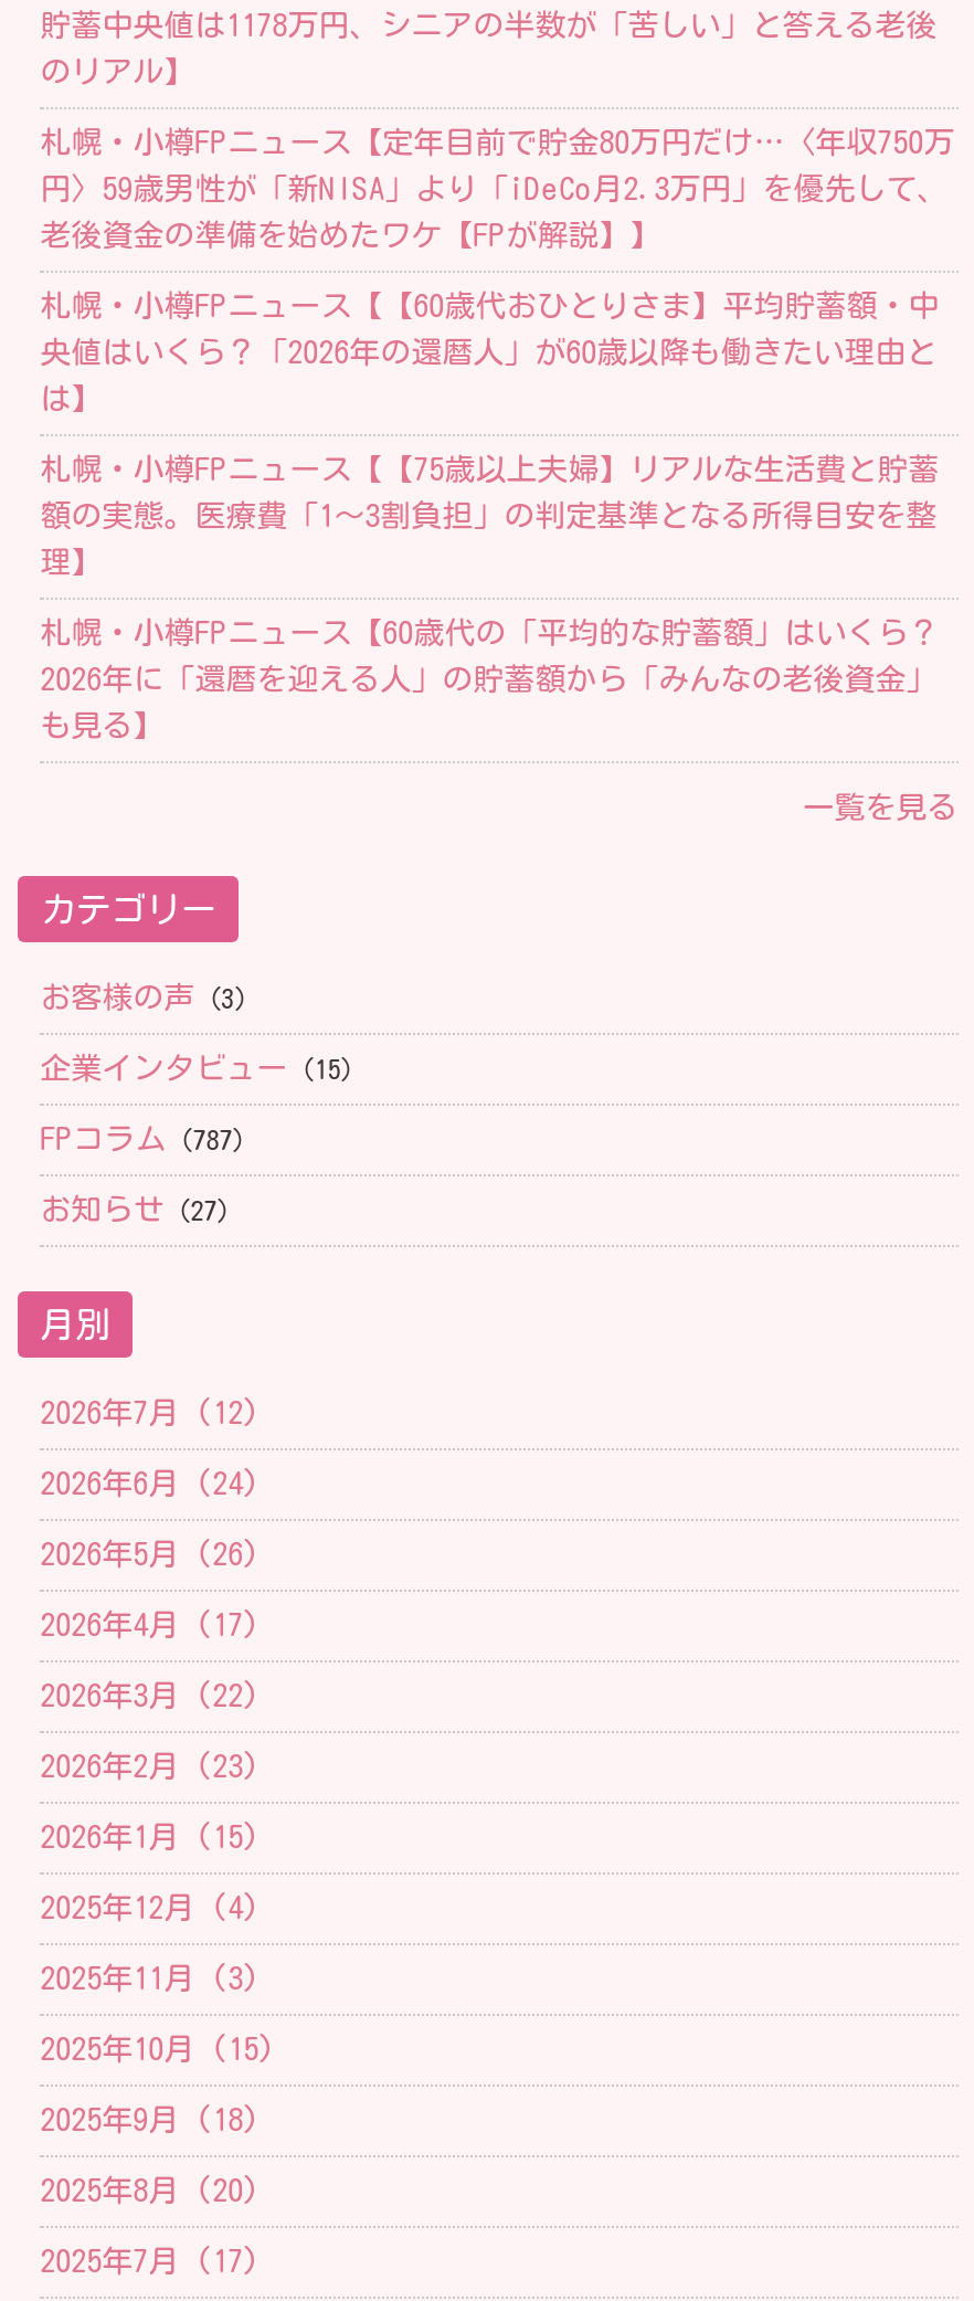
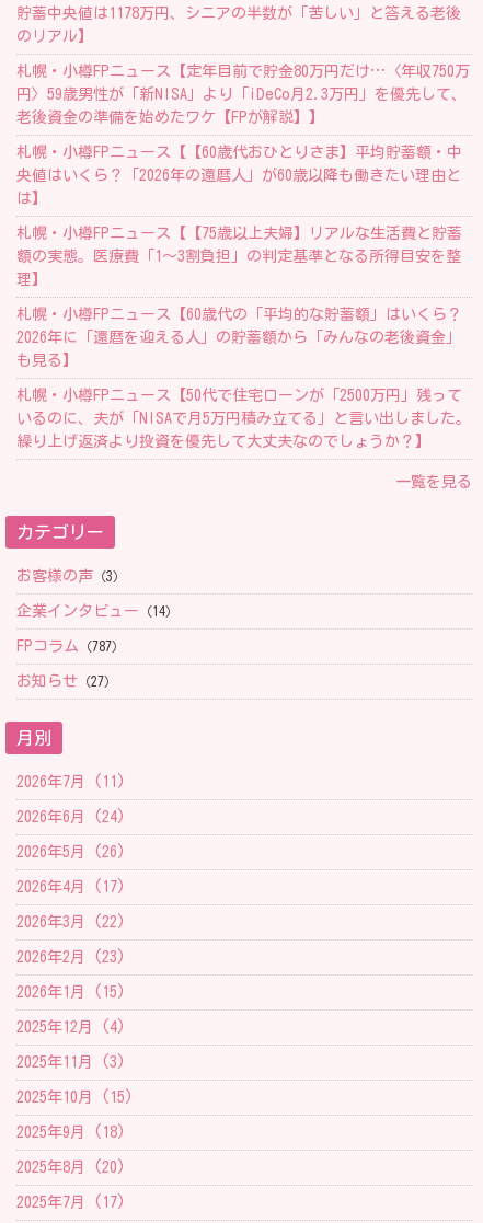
+ 札幌・小樽FPニュース【50代で住宅ローンが「2500万円」残って
+ いるのに、夫が「NISAで月5万円積み立てる」と言い出しました。
+ 繰り上げ返済より投資を優先して大丈夫なのでしょうか？】

- 企業インタビュー（15）
+ 企業インタビュー（14）

- 2026年7月 (12)
+ 2026年7月 (11)
